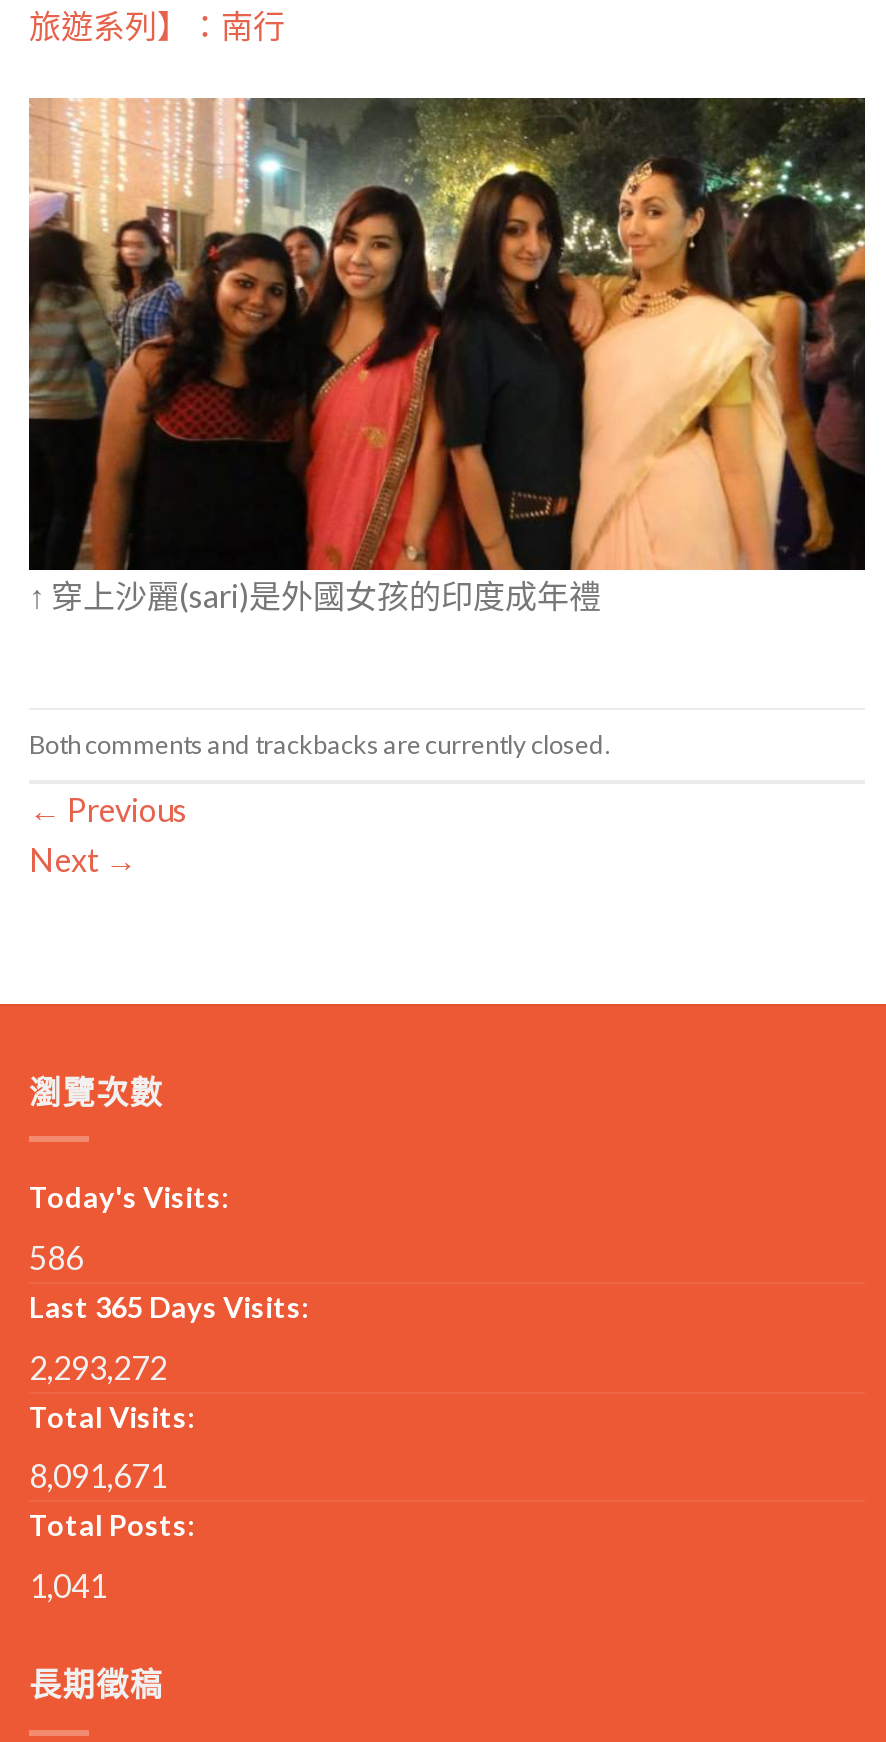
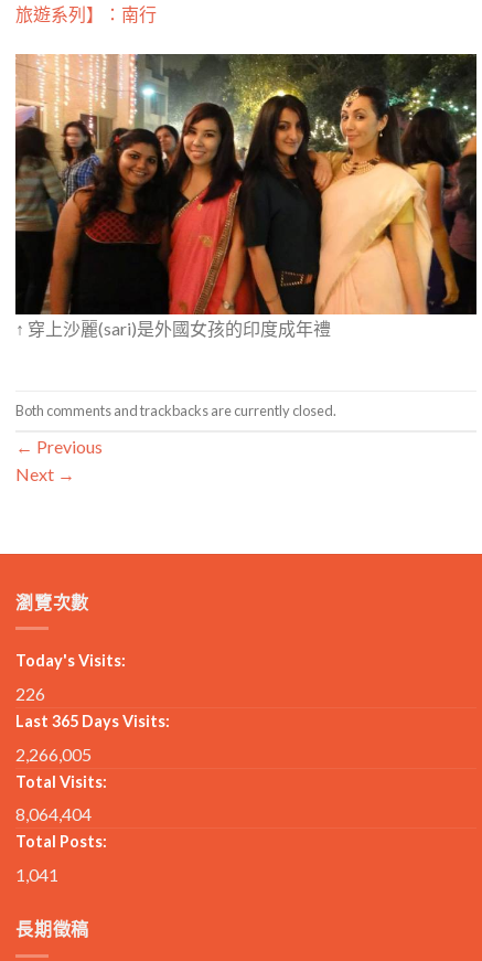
- 586
+ 226

- 2,293,272
+ 2,266,005

- 8,091,671
+ 8,064,404
